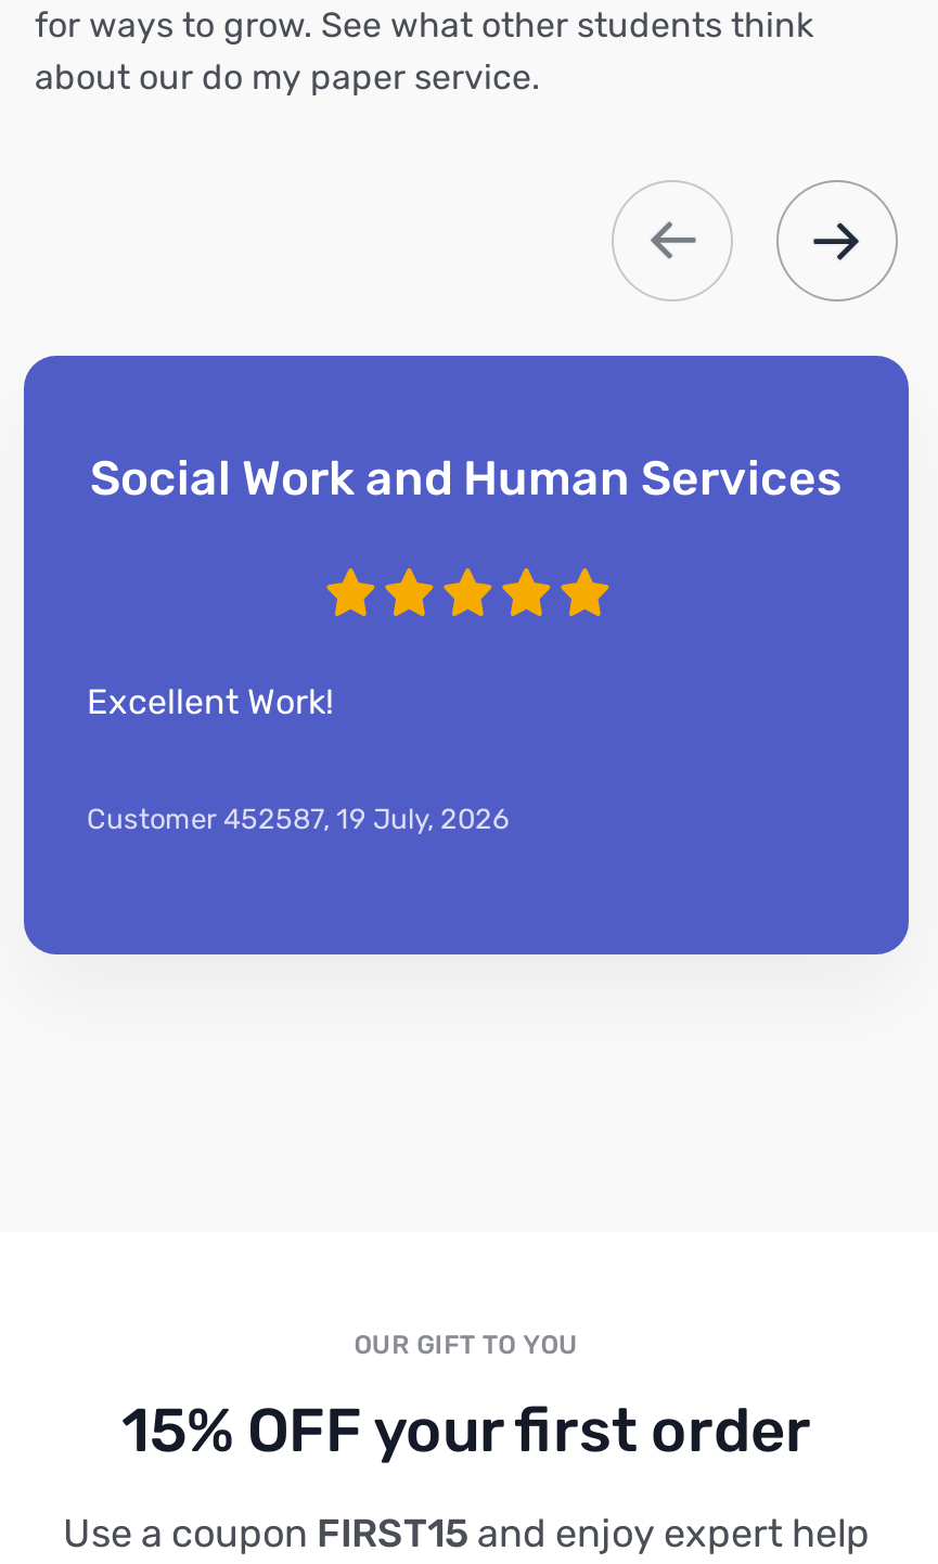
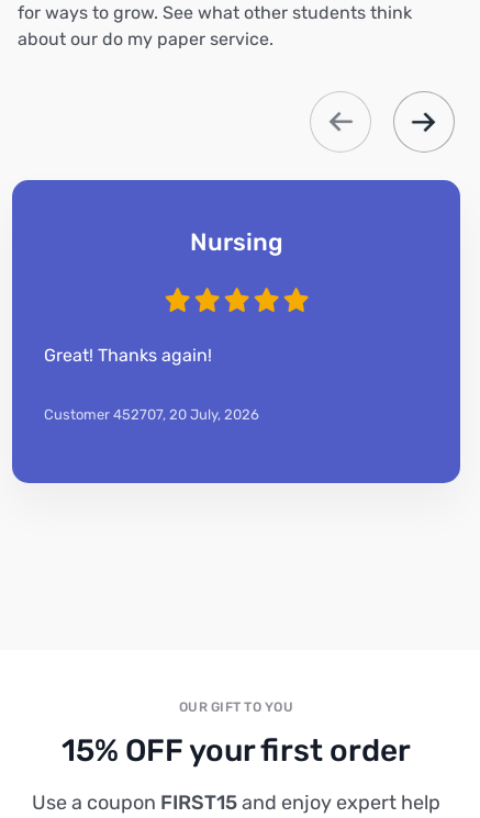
- Social Work and Human Services
+ Nursing

- Excellent Work!
+ Great! Thanks again!

- Customer 452587, 19 July, 2026
+ Customer 452707, 20 July, 2026
